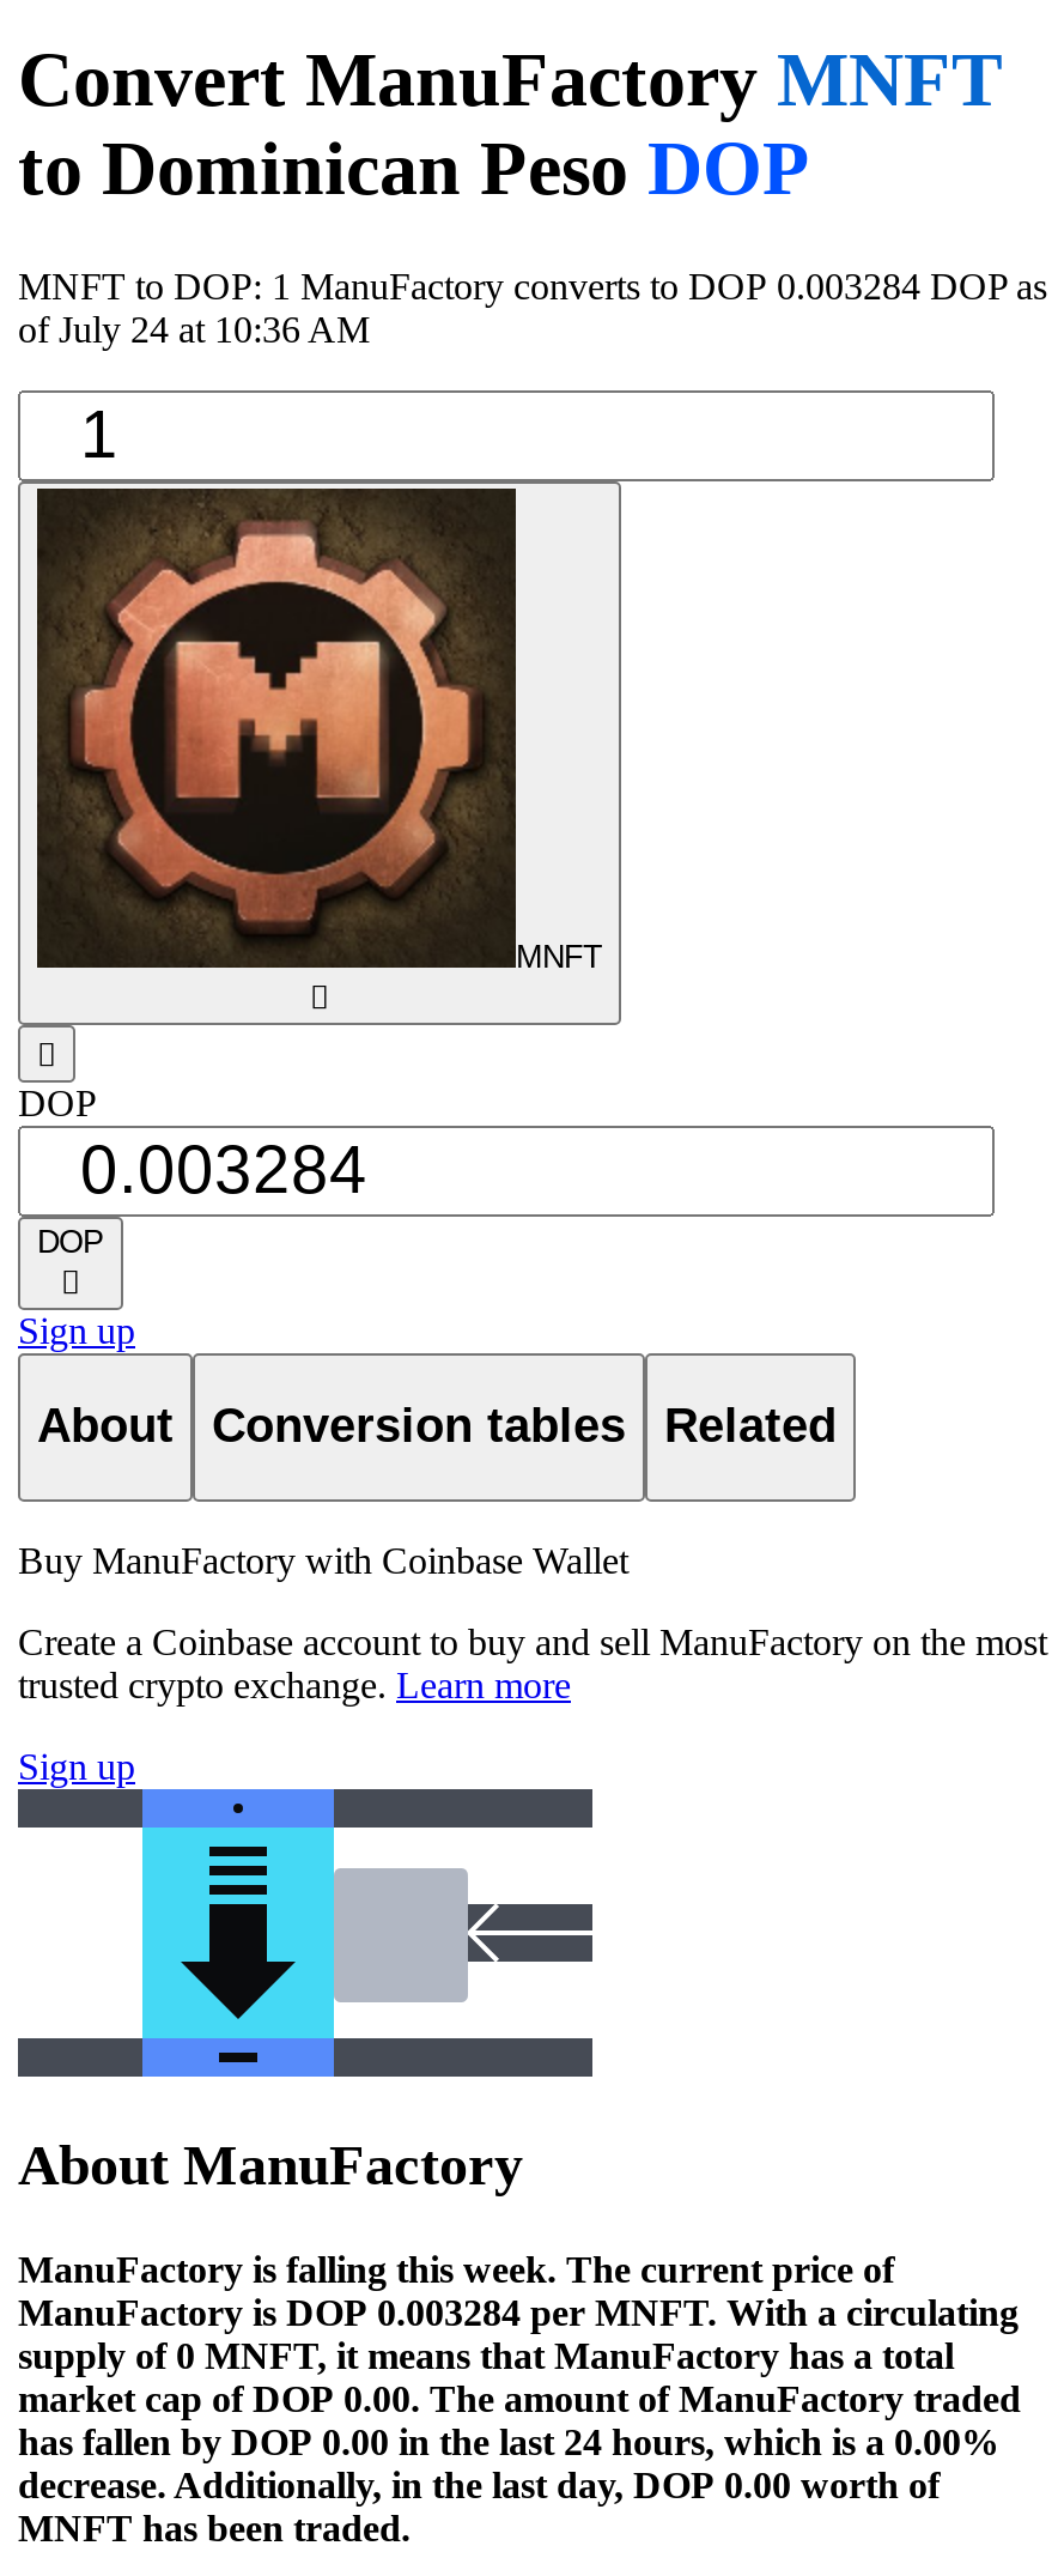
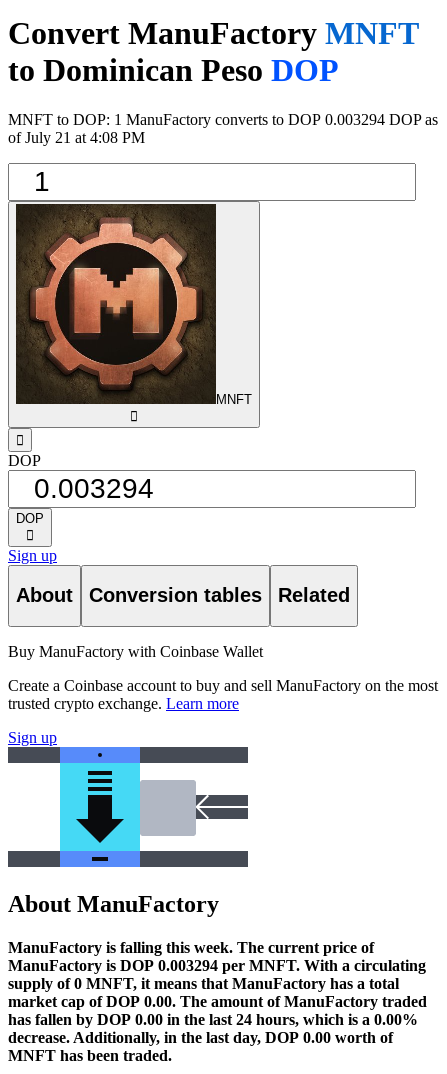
- MNFT to DOP: 1 ManuFactory converts to DOP 0.003284 DOP as
+ MNFT to DOP: 1 ManuFactory converts to DOP 0.003294 DOP as

- of July 24 at 10:36 AM
+ of July 21 at 4:08 PM

- ManuFactory is DOP 0.003284 per MNFT. With a circulating
+ ManuFactory is DOP 0.003294 per MNFT. With a circulating
